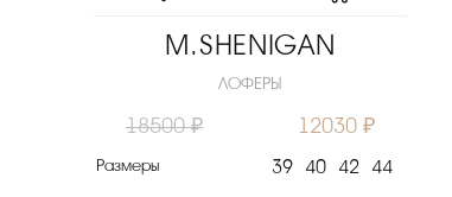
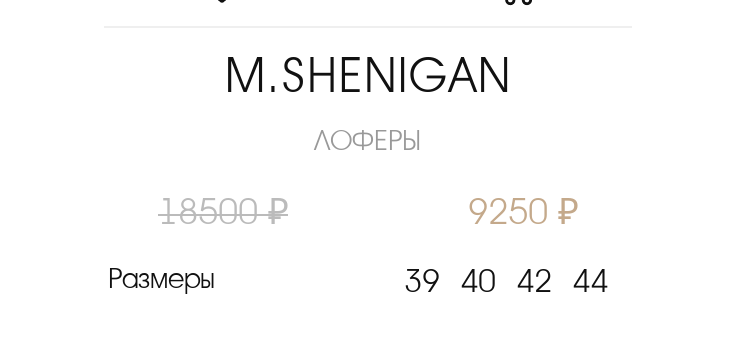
- 12030 ₽
+ 9250 ₽
